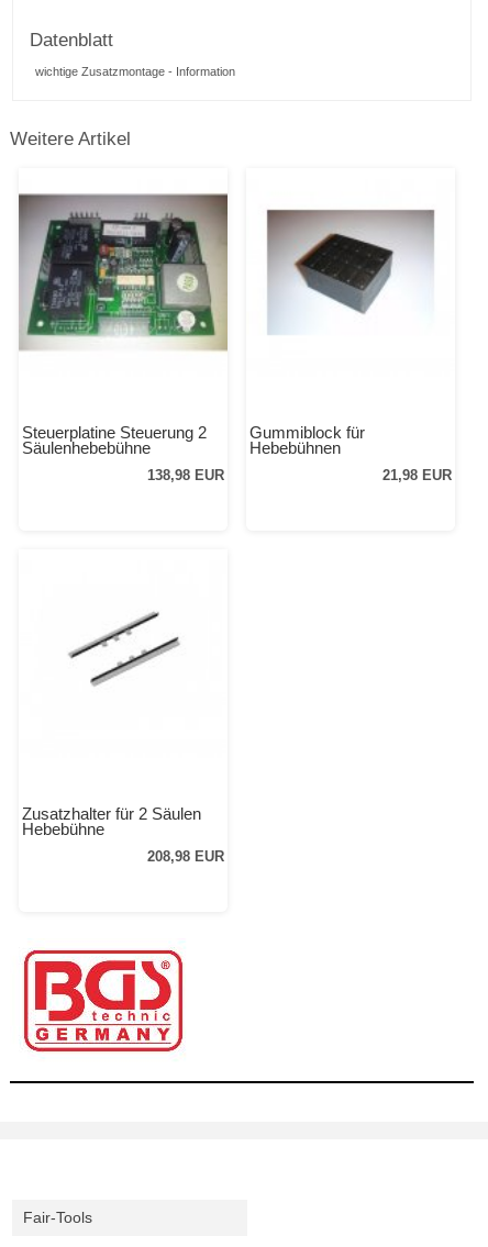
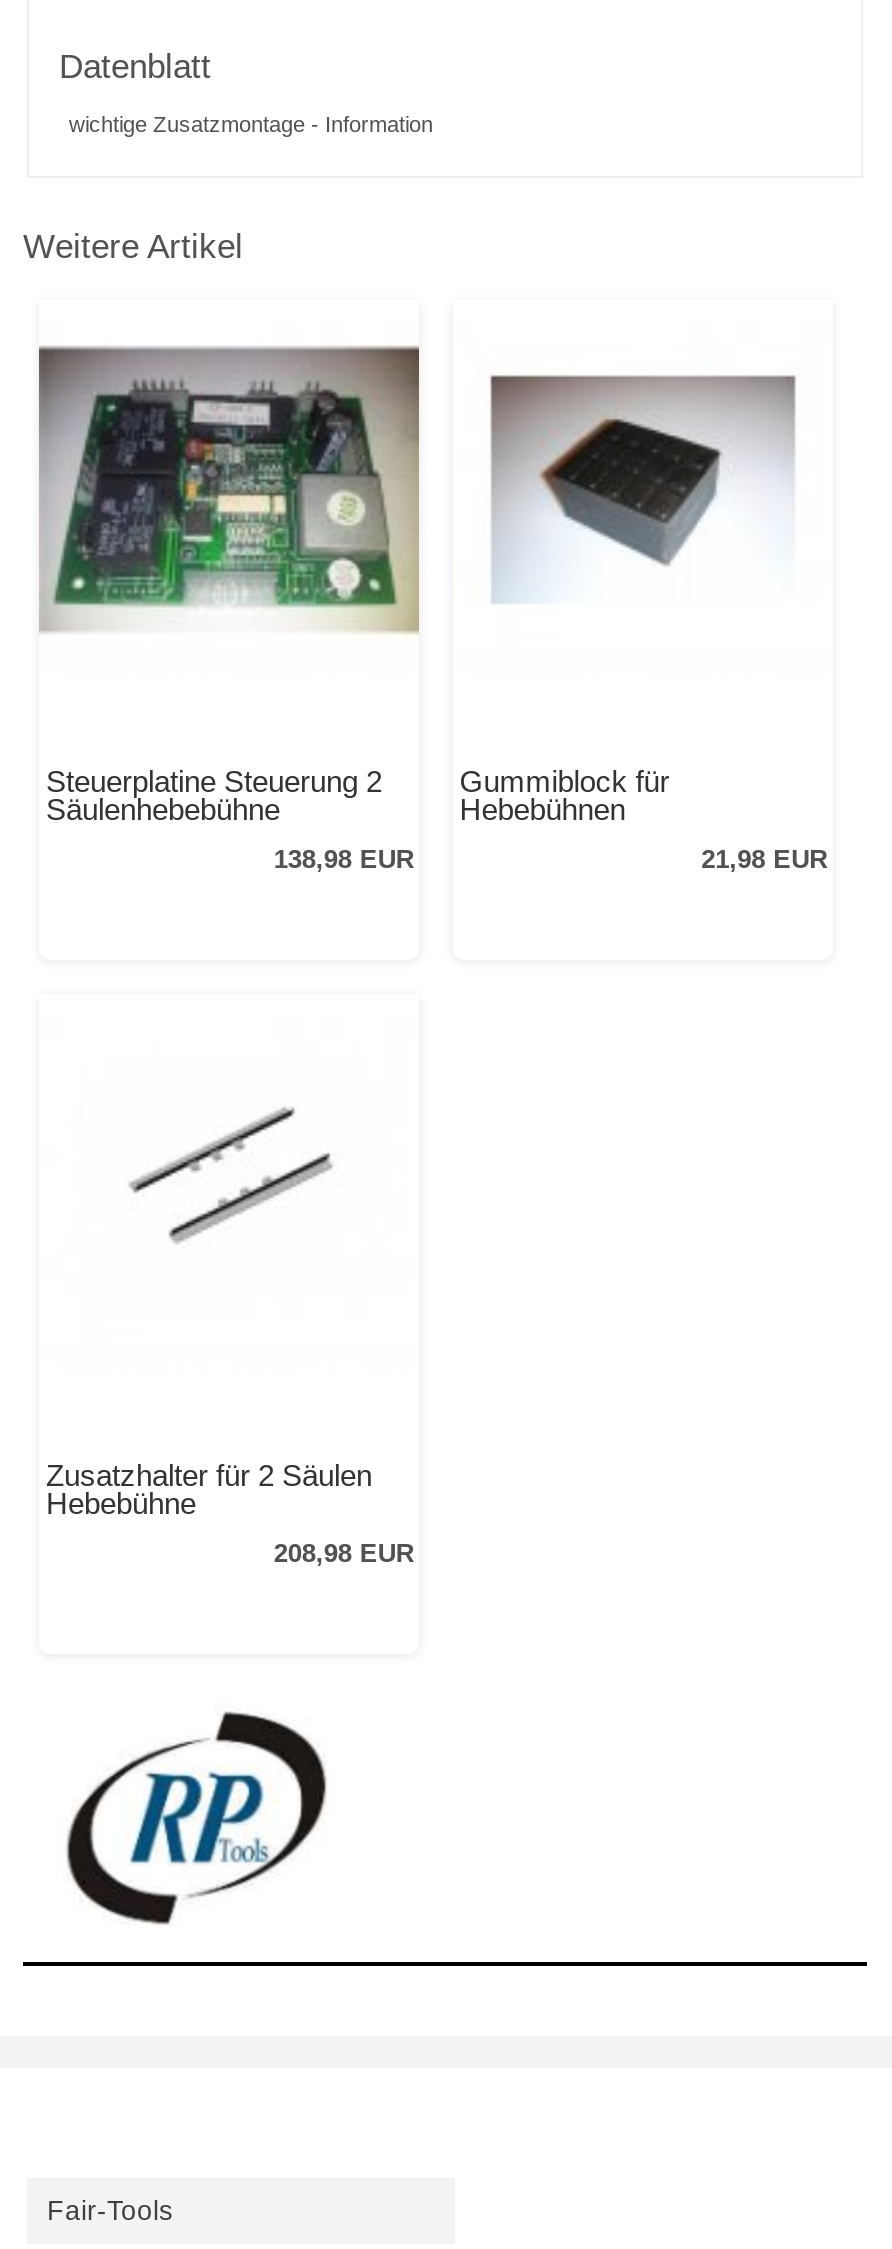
- [image]
+ [image]
